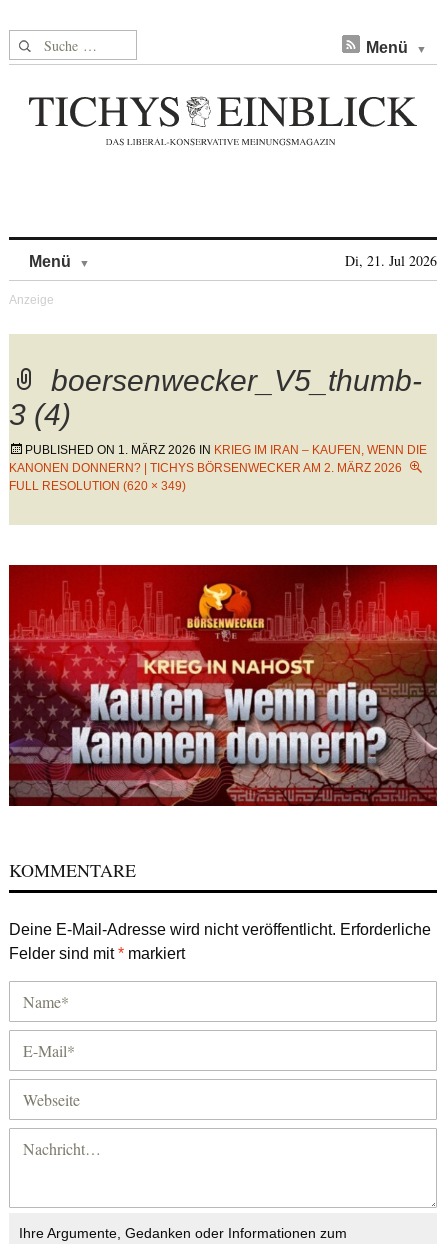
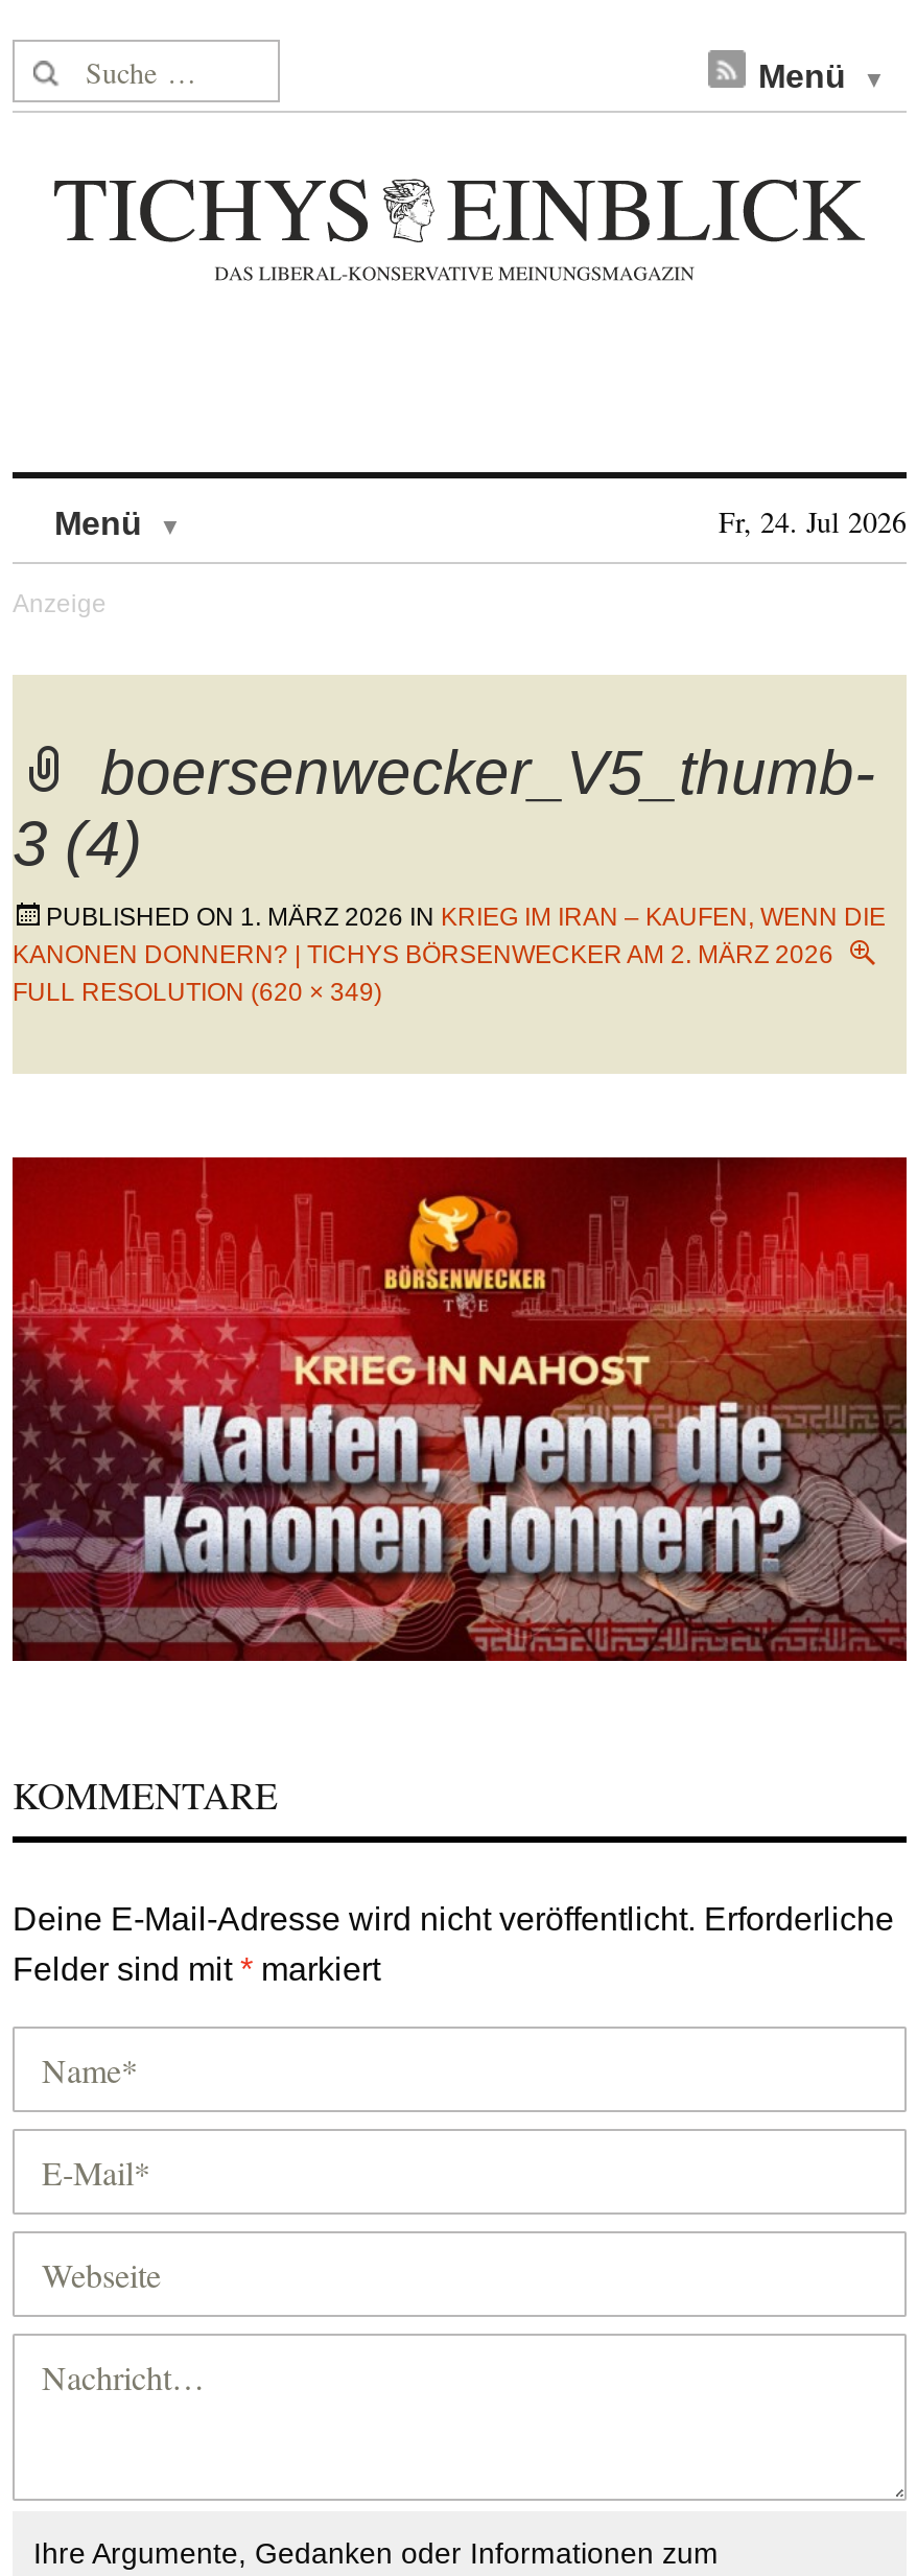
- Di, 21. Jul 2026
+ Fr, 24. Jul 2026
